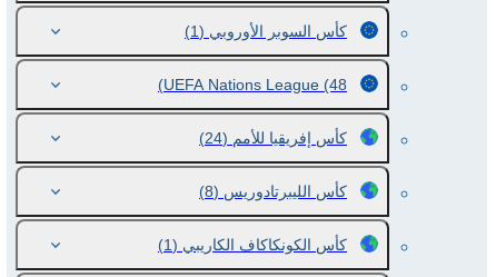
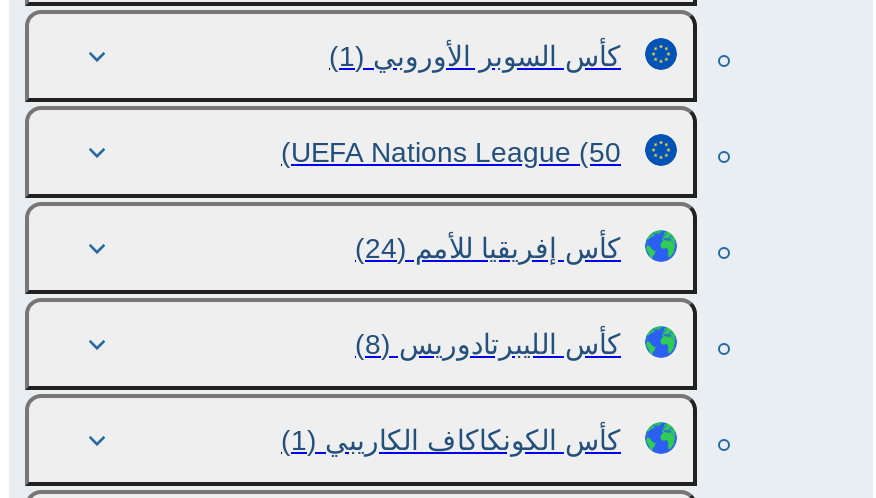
- UEFA Nations League (48)
+ UEFA Nations League (50)
